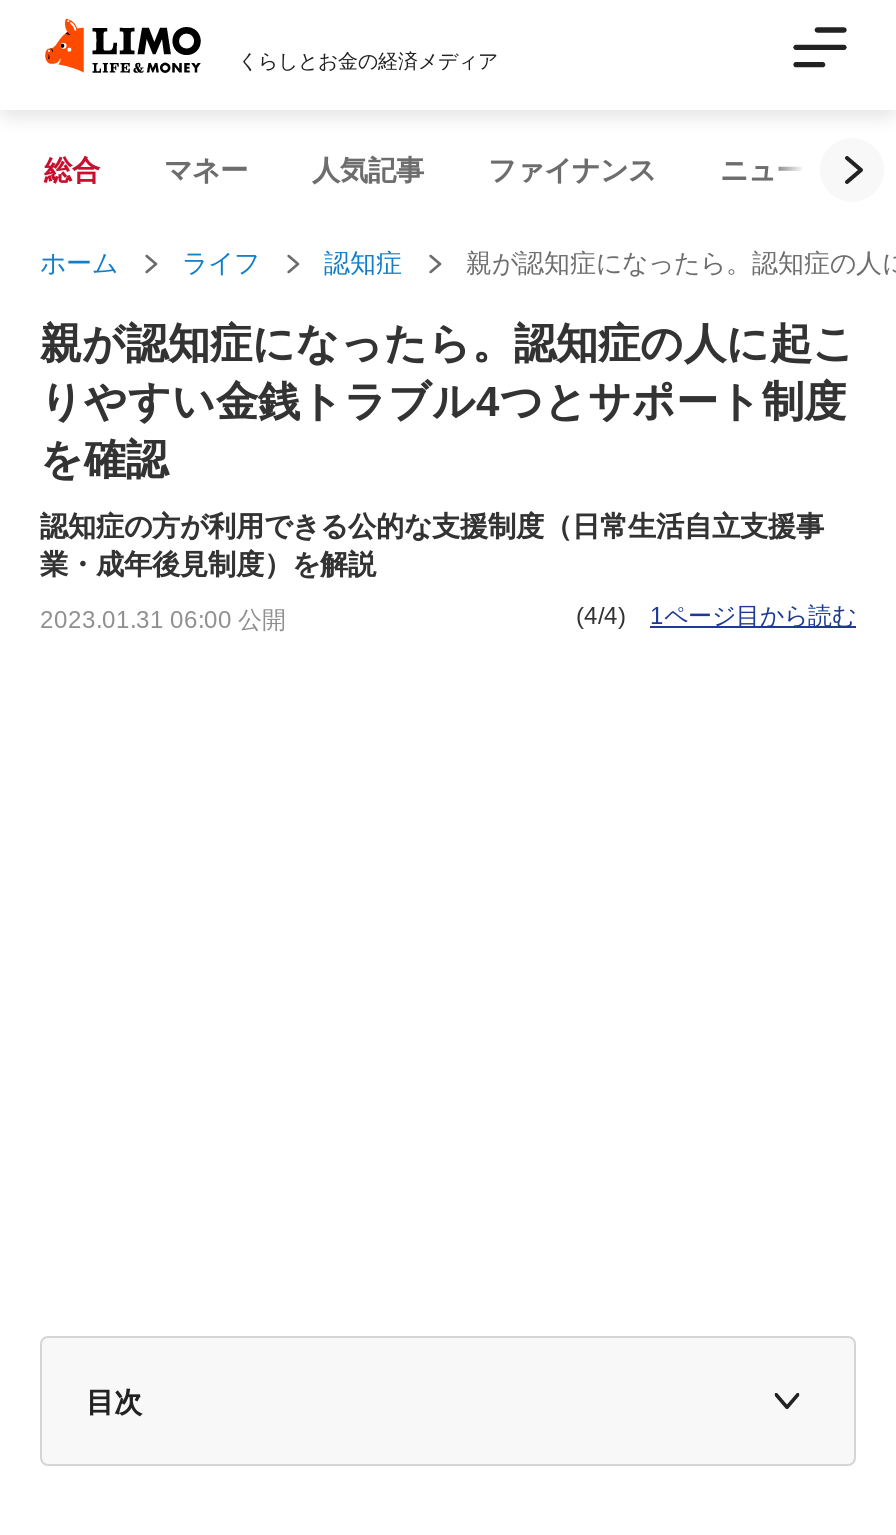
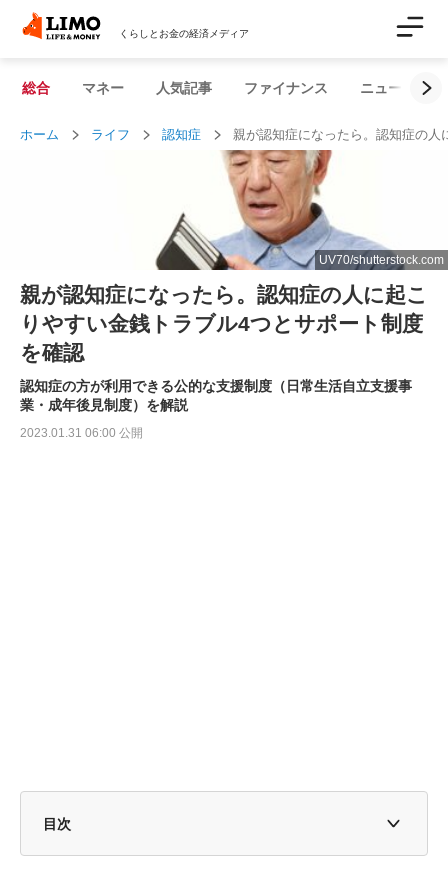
+ [image]
+ UV70/shutterstock.com

- (4/4)
- 1ページ目から読む
